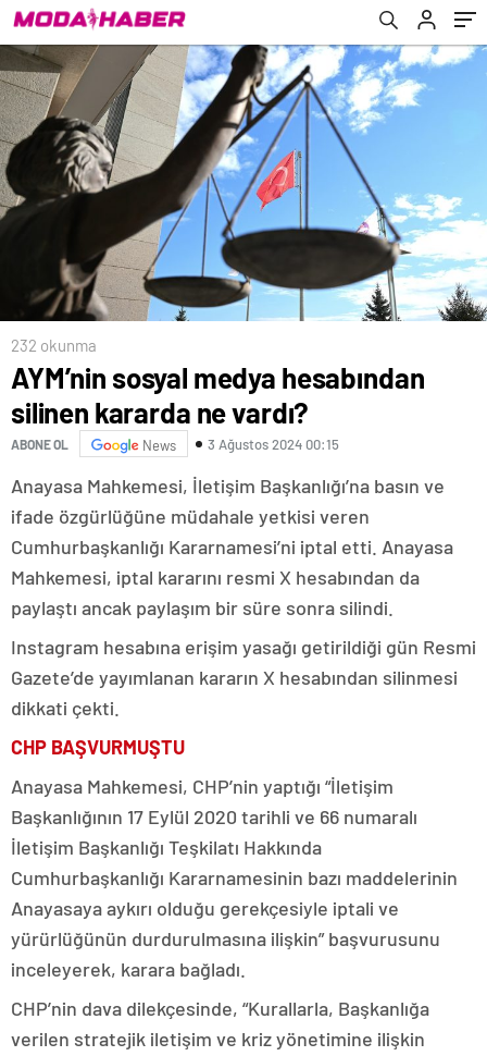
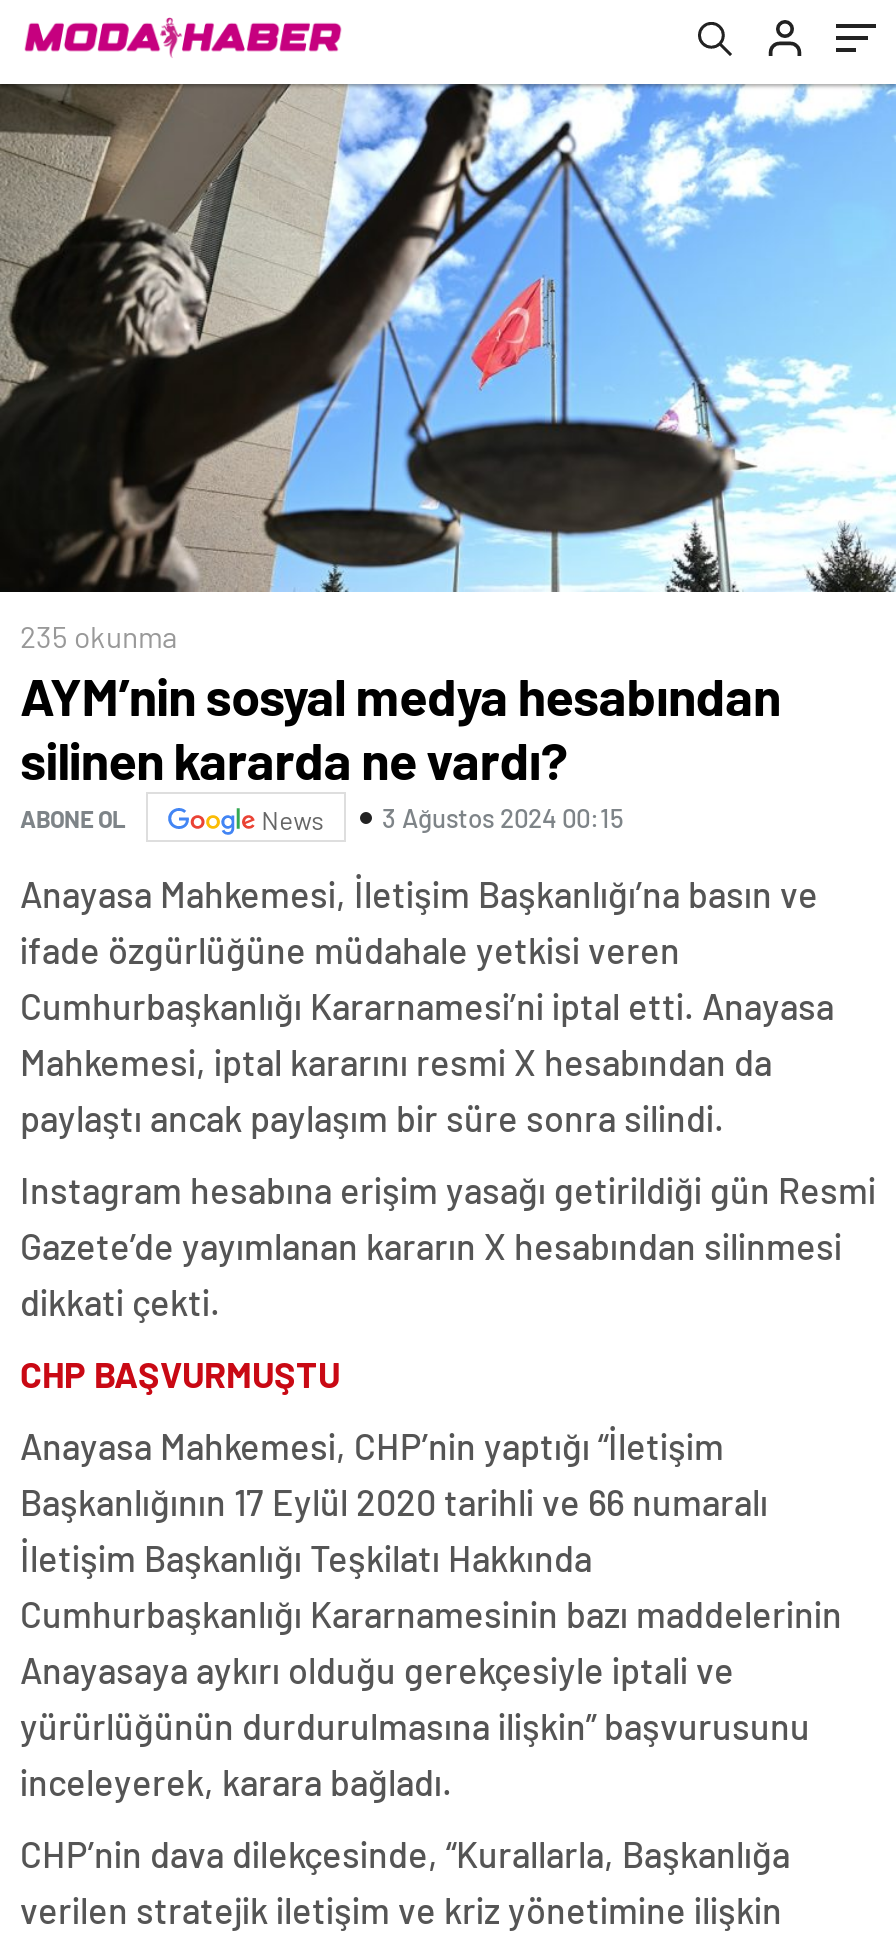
- 232 okunma
+ 235 okunma
